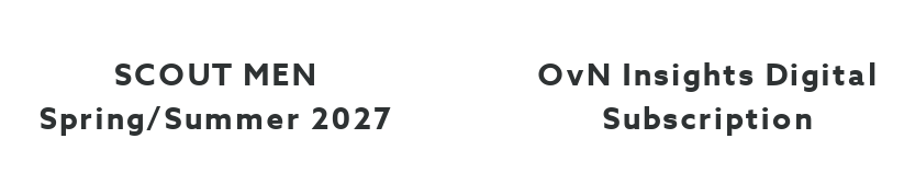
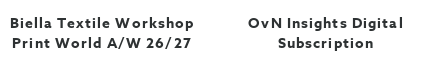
- SCOUT MEN
- Spring/Summer 2027
+ Biella Textile Workshop
+ Print World A/W 26/27
